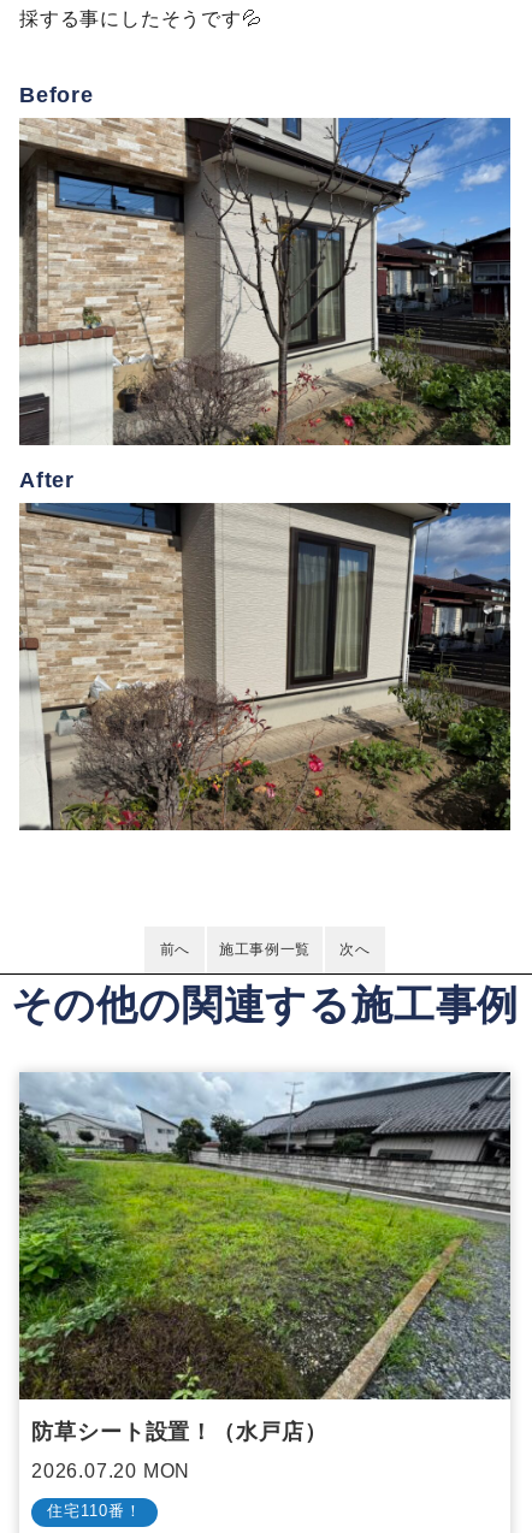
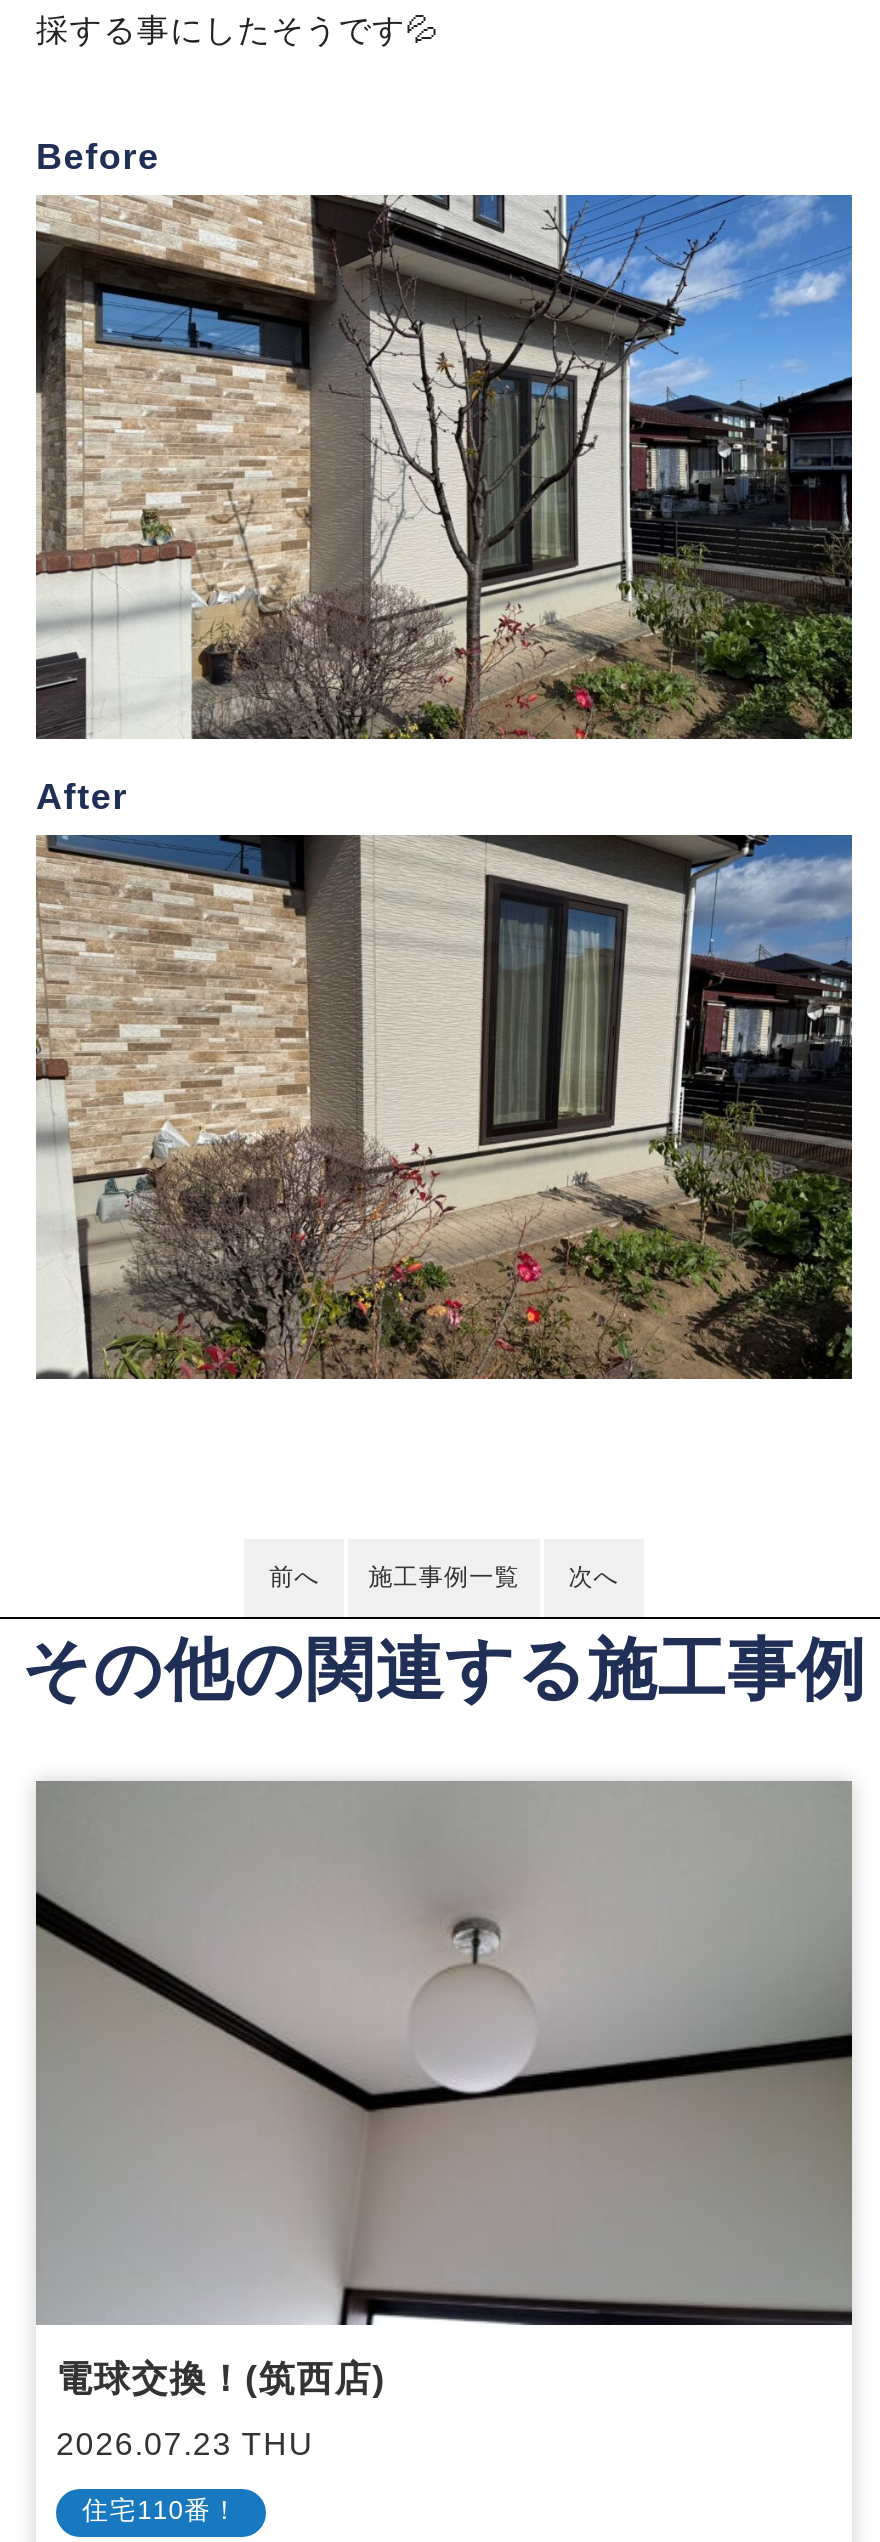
- [image]
- 防草シート設置！（水戸店）
+ [image]
+ 電球交換！(筑西店)

- 2026.07.20 MON
+ 2026.07.23 THU
